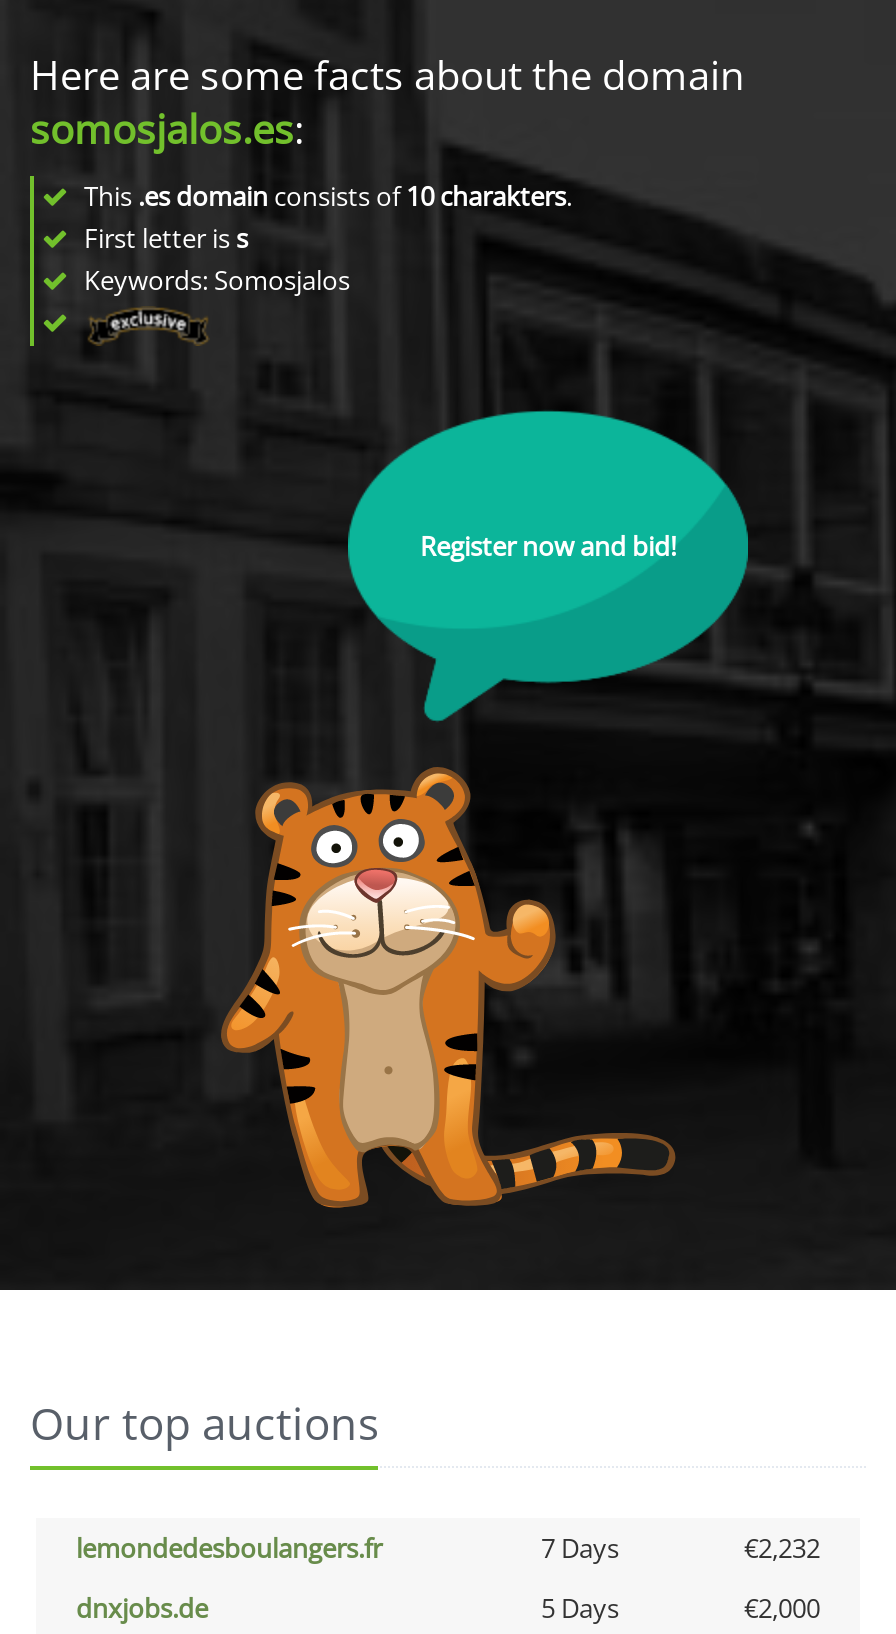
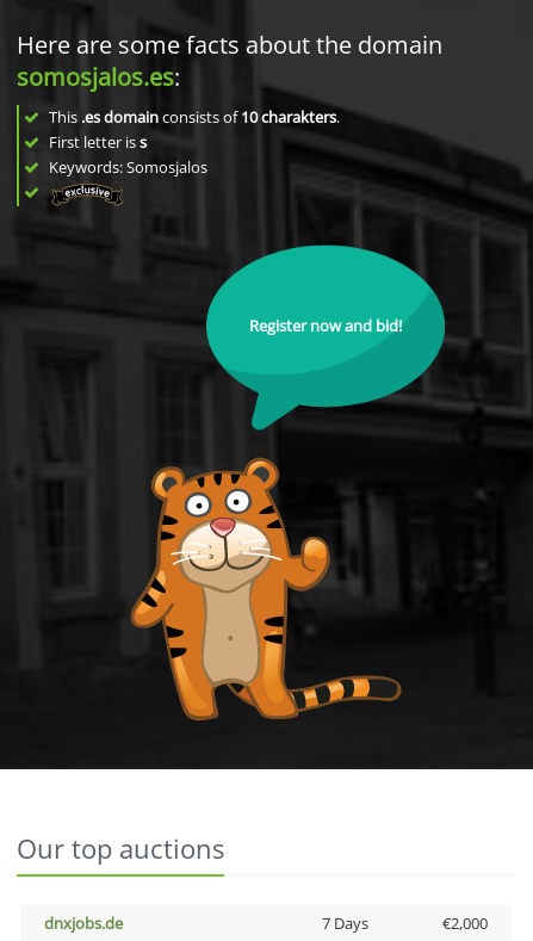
- lemondedesboulangers.fr
- 7 Days
- €2,232

- 5 Days
+ 7 Days
